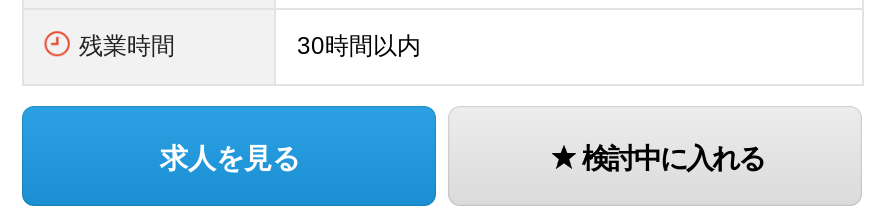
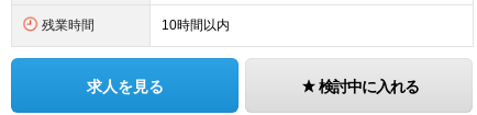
- 30時間以内
+ 10時間以内
